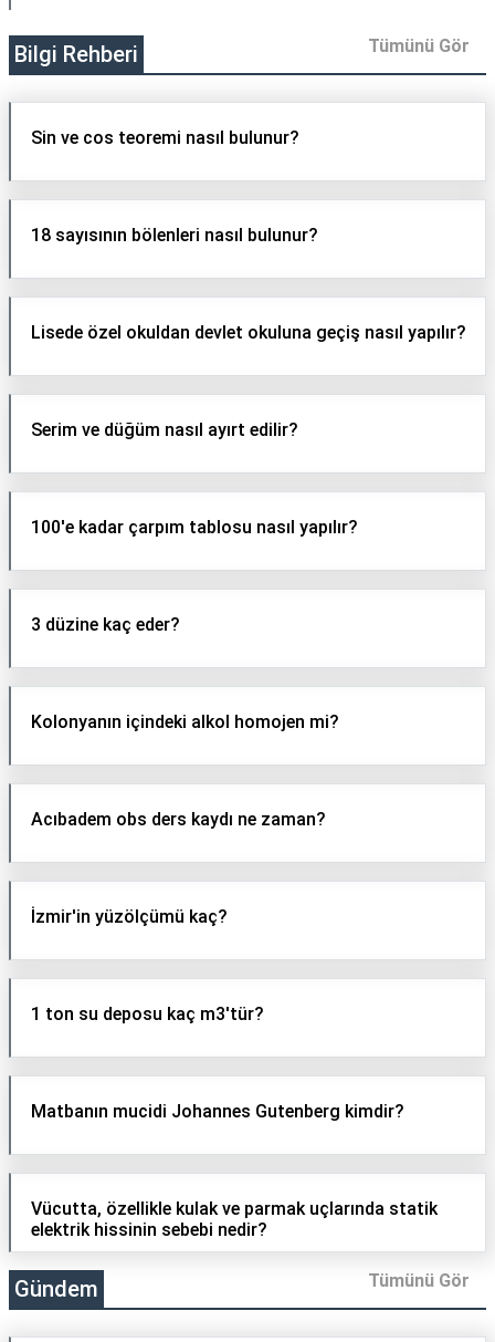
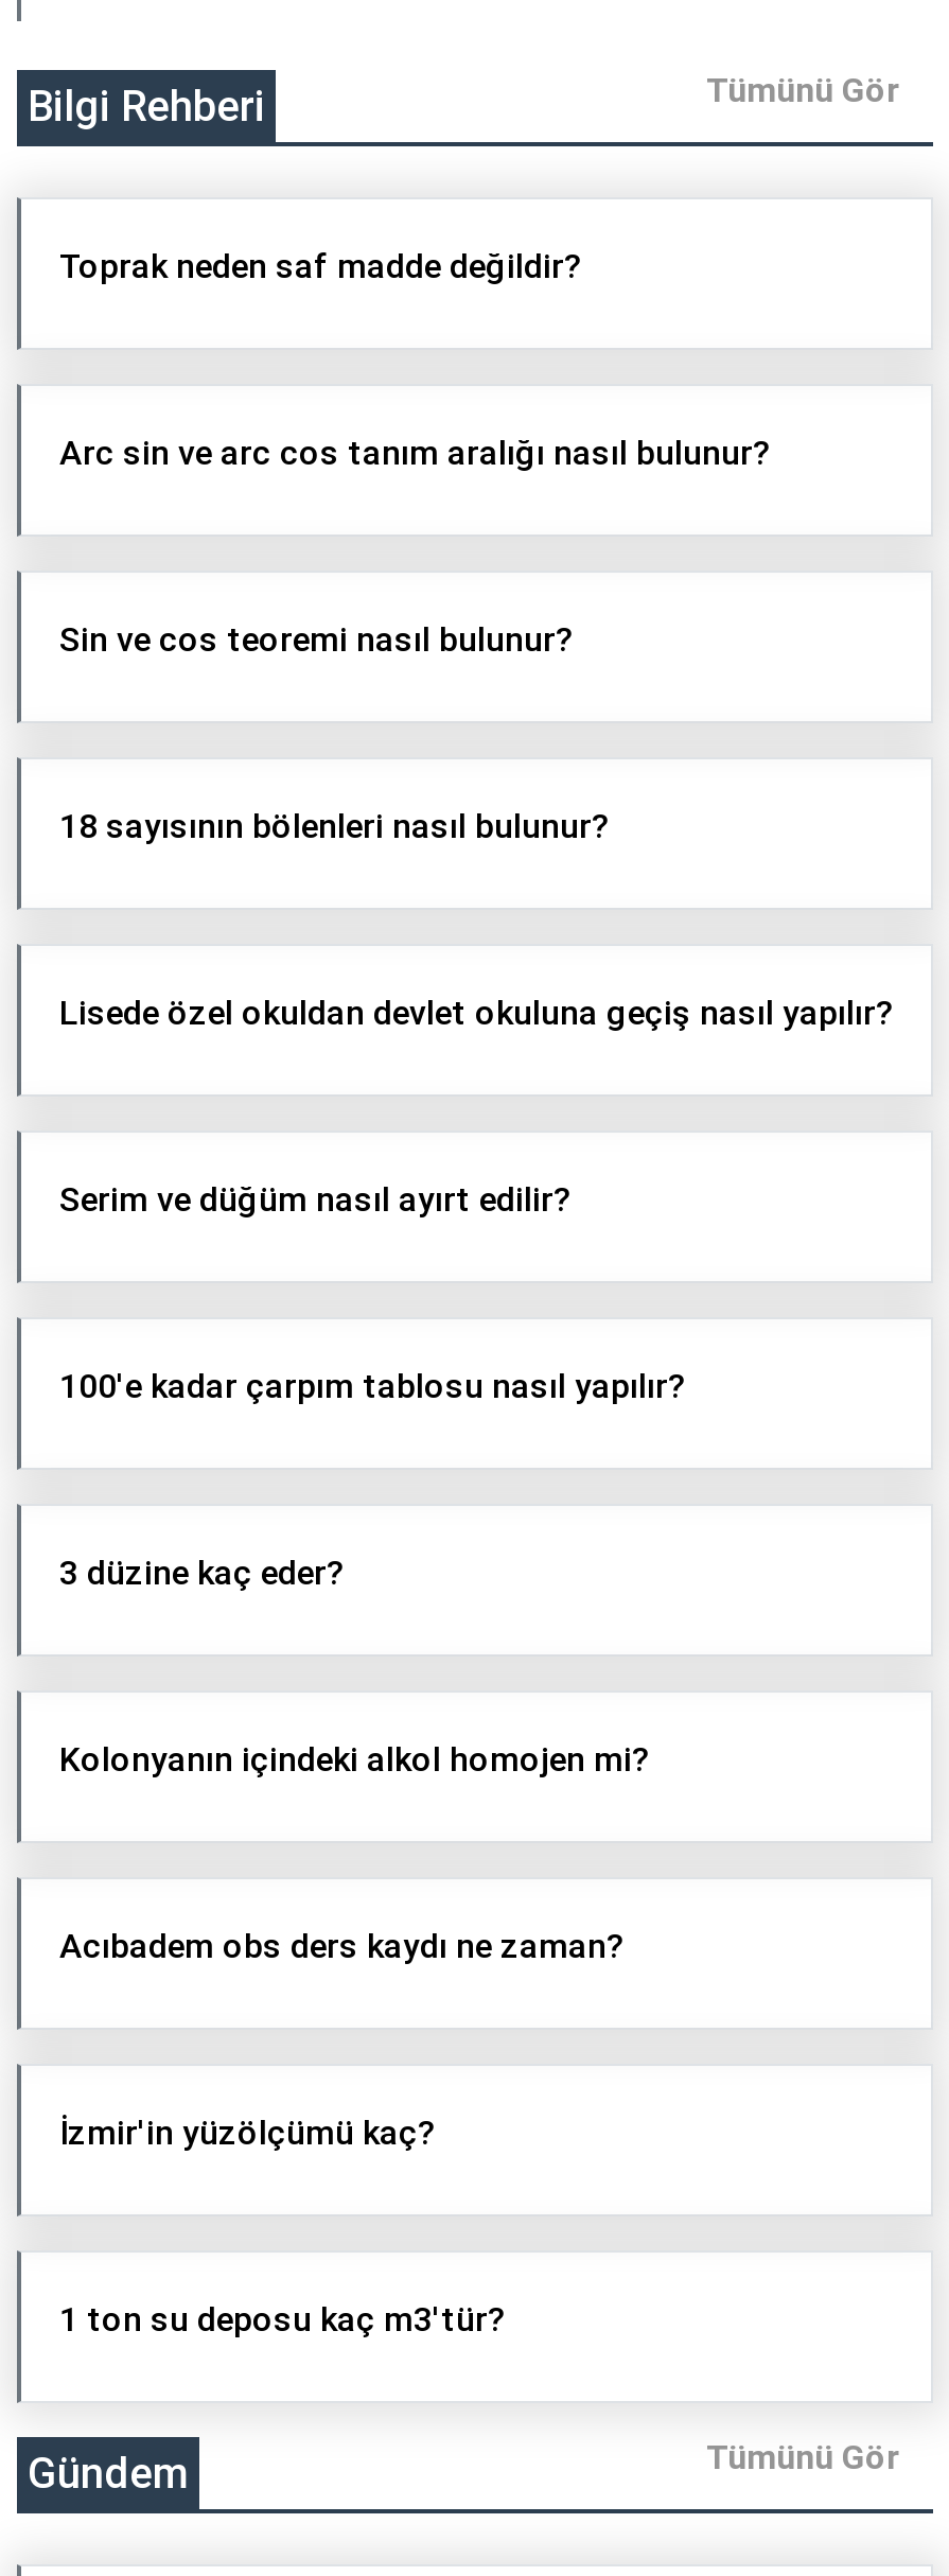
+ Toprak neden saf madde değildir?

+ Arc sin ve arc cos tanım aralığı nasıl bulunur?

moved down: Sin ve cos teoremi nasıl bulunur? | 18 sayısının bölenleri nasıl bulunur? | Lisede özel okuldan devlet okuluna geçiş nasıl yapılır? | ... | İzmir'in yüzölçümü kaç? | 1 ton su deposu kaç m3'tür?

- Matbanın mucidi Johannes Gutenberg kimdir?

- Vücutta, özellikle kulak ve parmak uçlarında statik
- elektrik hissinin sebebi nedir?
